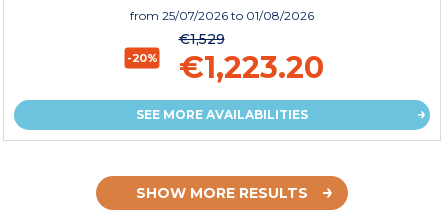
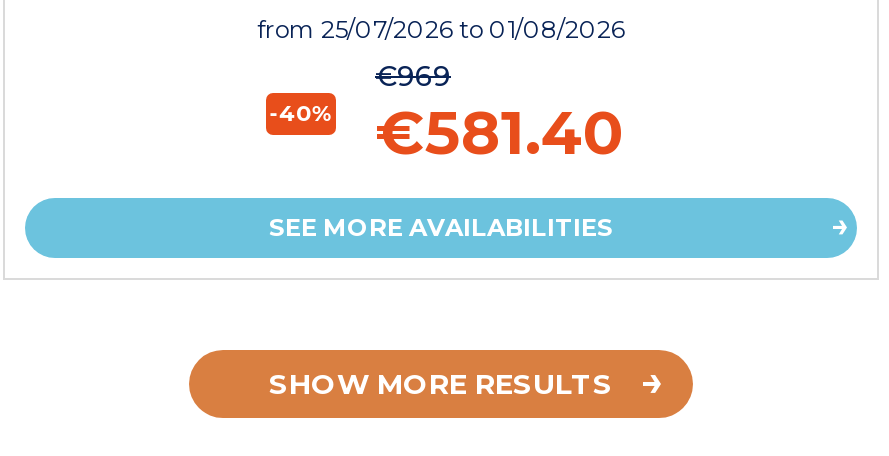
- €1,529
+ €969

- -20%
+ -40%

- €1,223.20
+ €581.40
